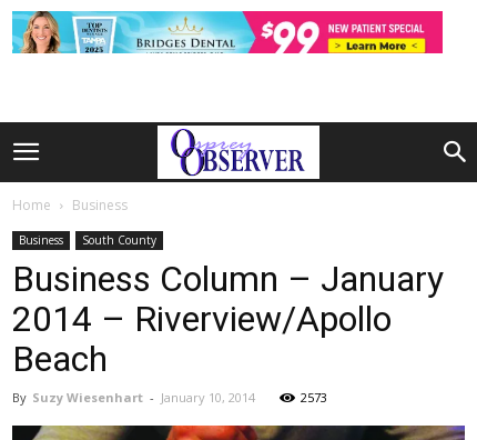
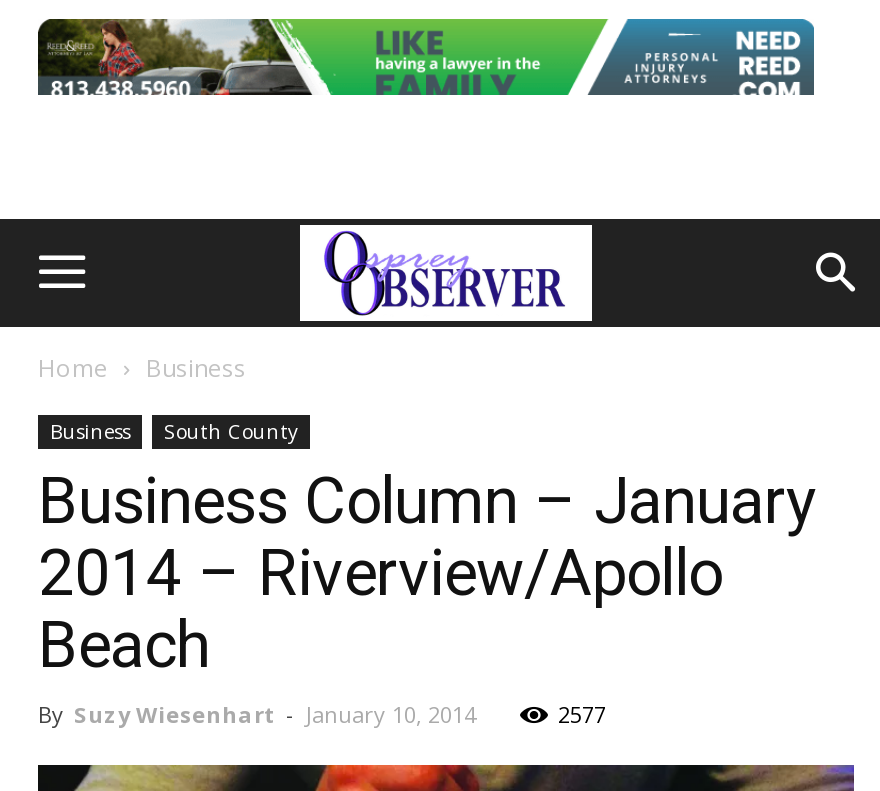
- [image]
+ [image]

- 2573
+ 2577
